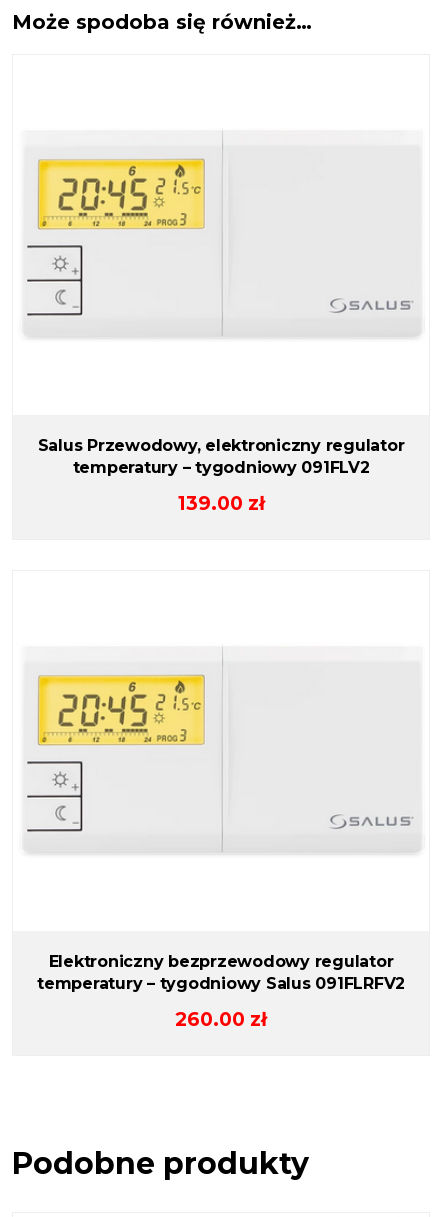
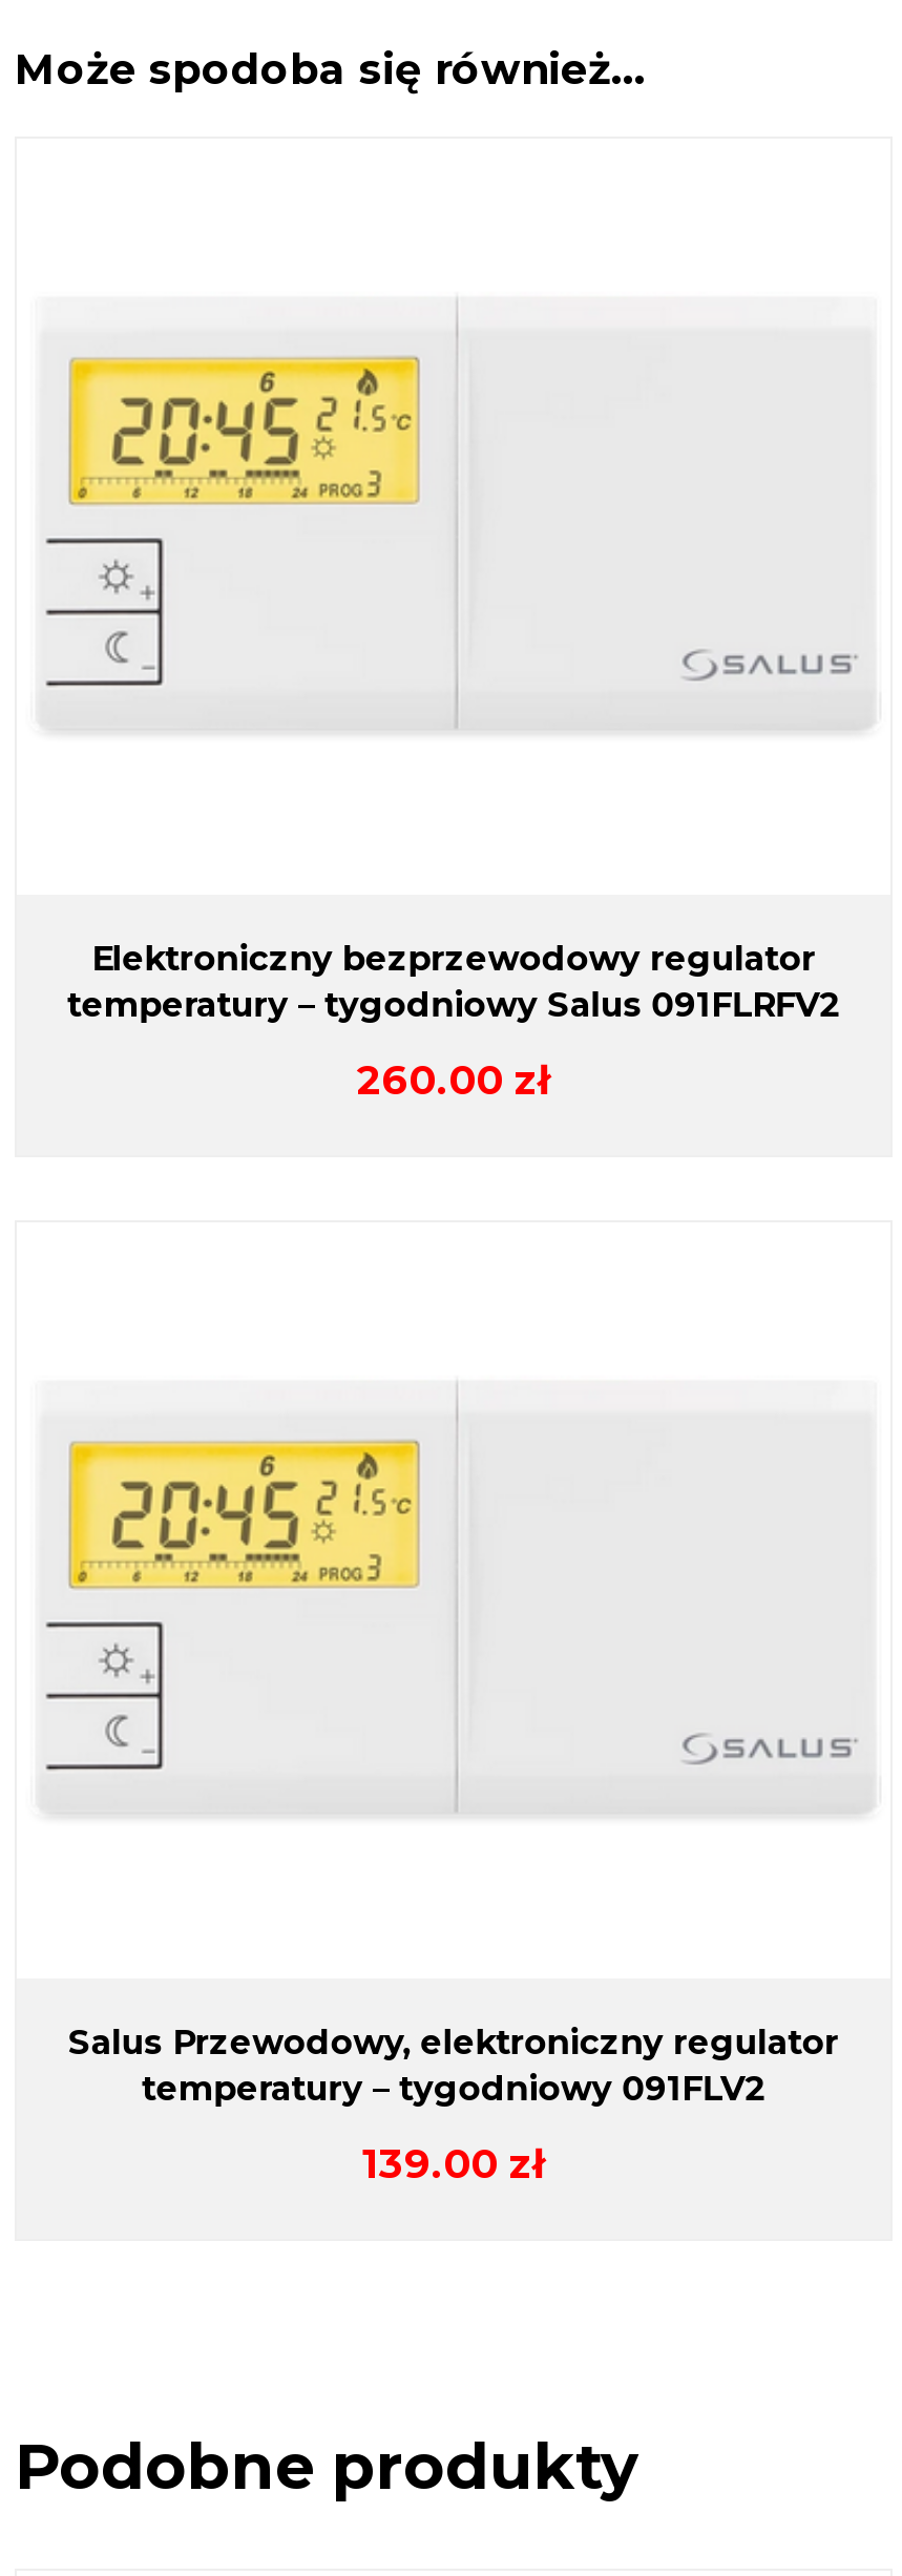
moved down: [image]

moved down: Salus Przewodowy, elektroniczny regulator | temperatury – tygodniowy 091FLV2 | 139.00 zł

moved up: Elektroniczny bezprzewodowy regulator | temperatury – tygodniowy Salus 091FLRFV2 | 260.00 zł
